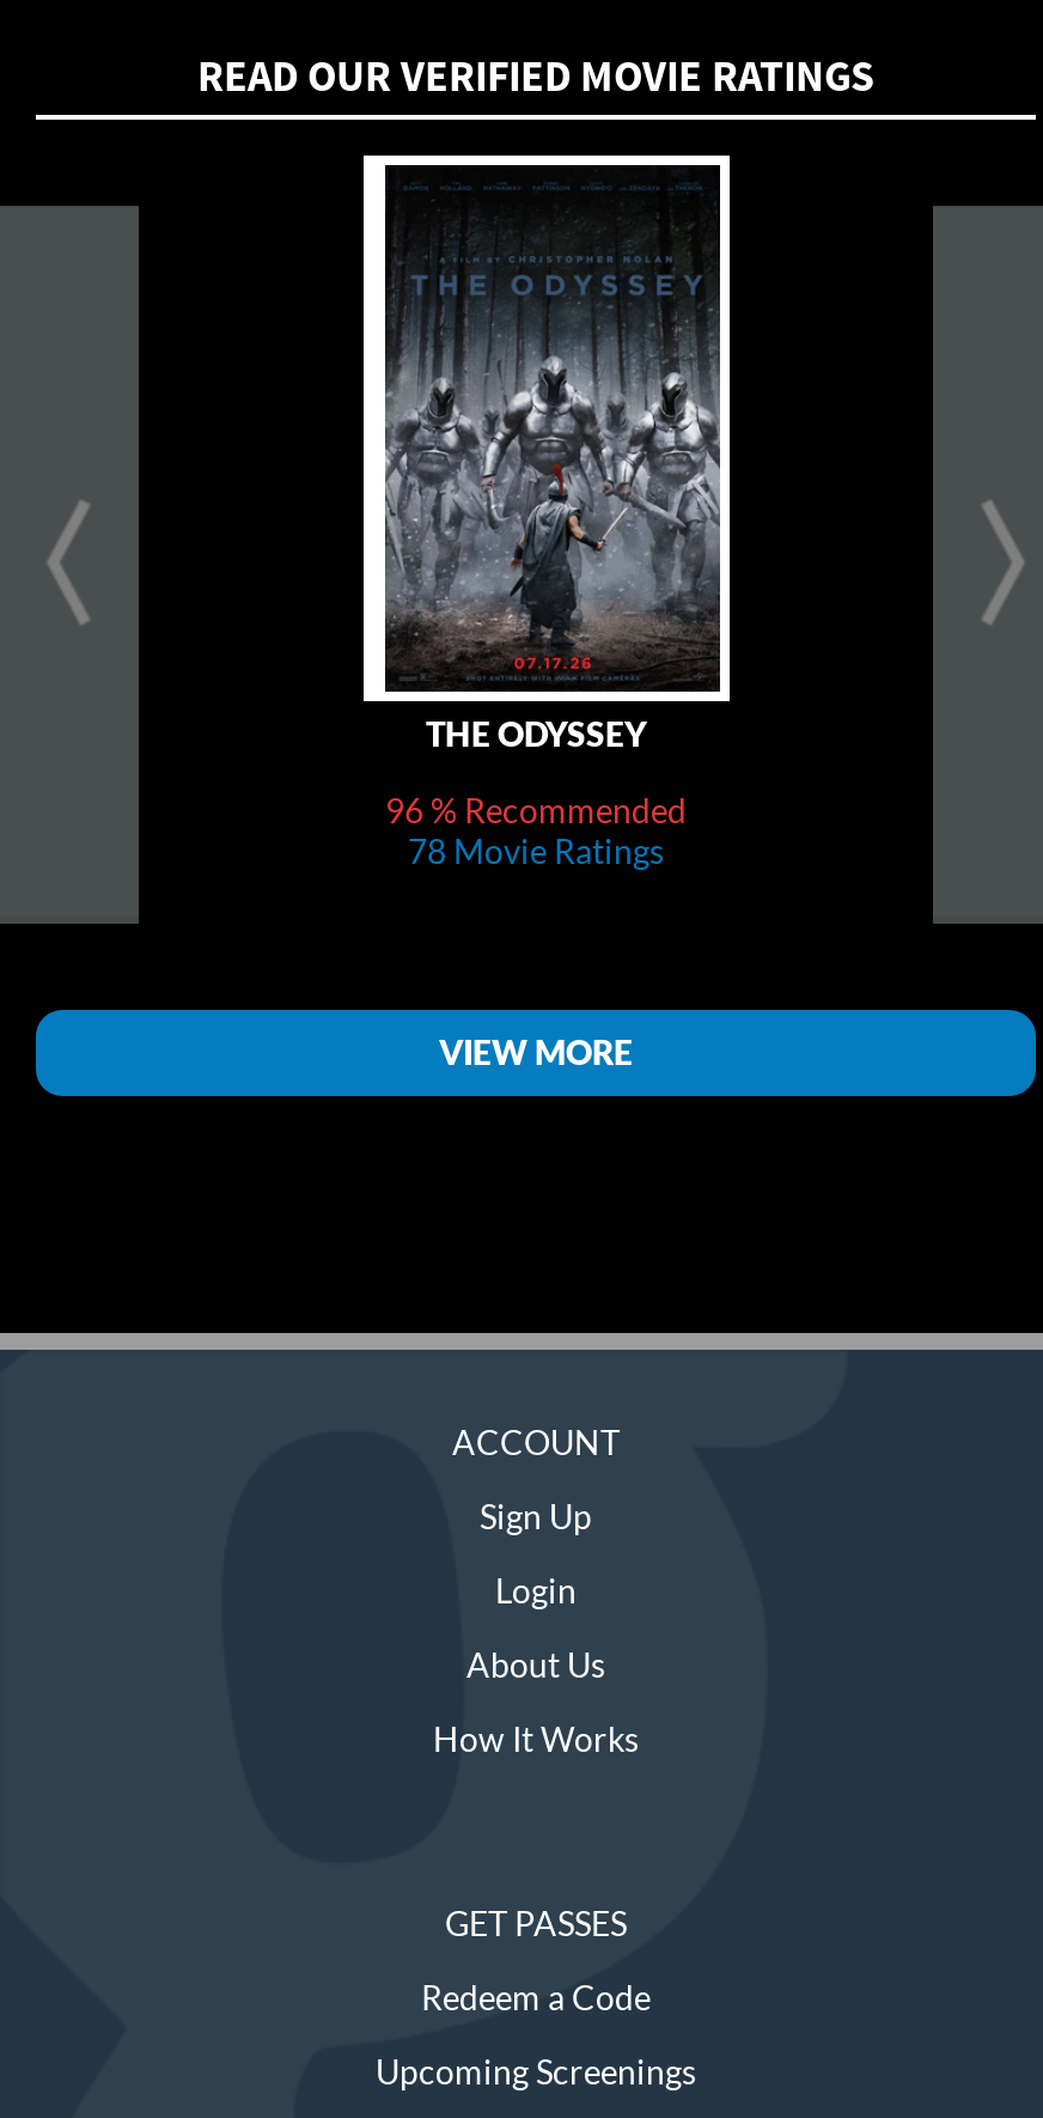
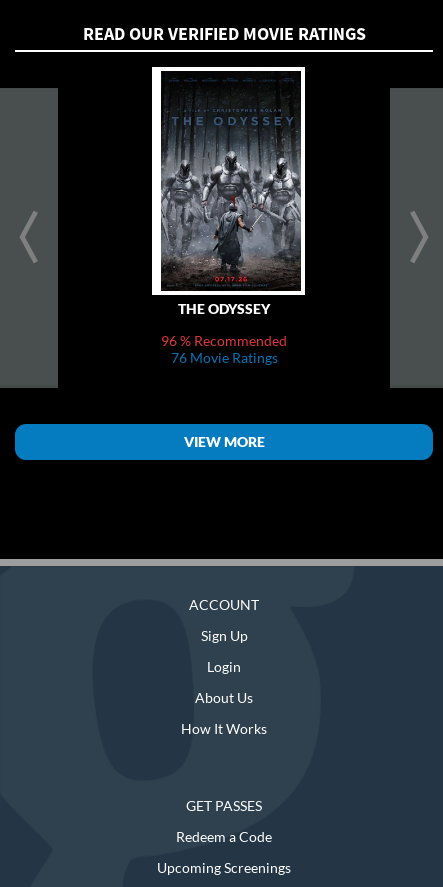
- 78 Movie Ratings
+ 76 Movie Ratings
